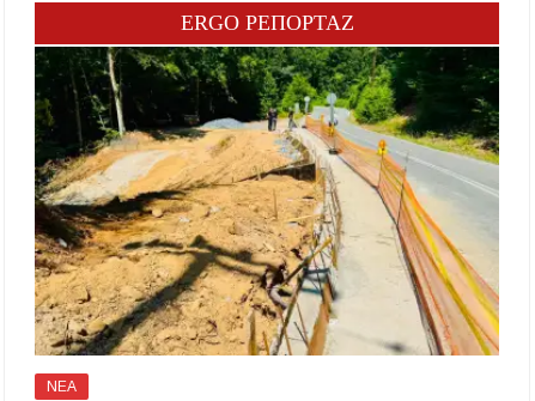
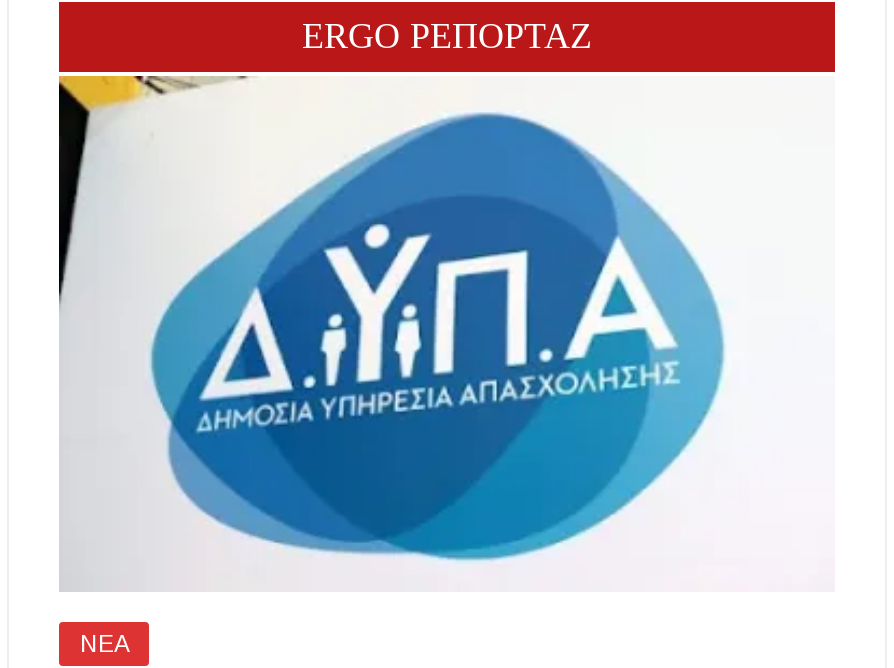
- [image]
+ [image]
